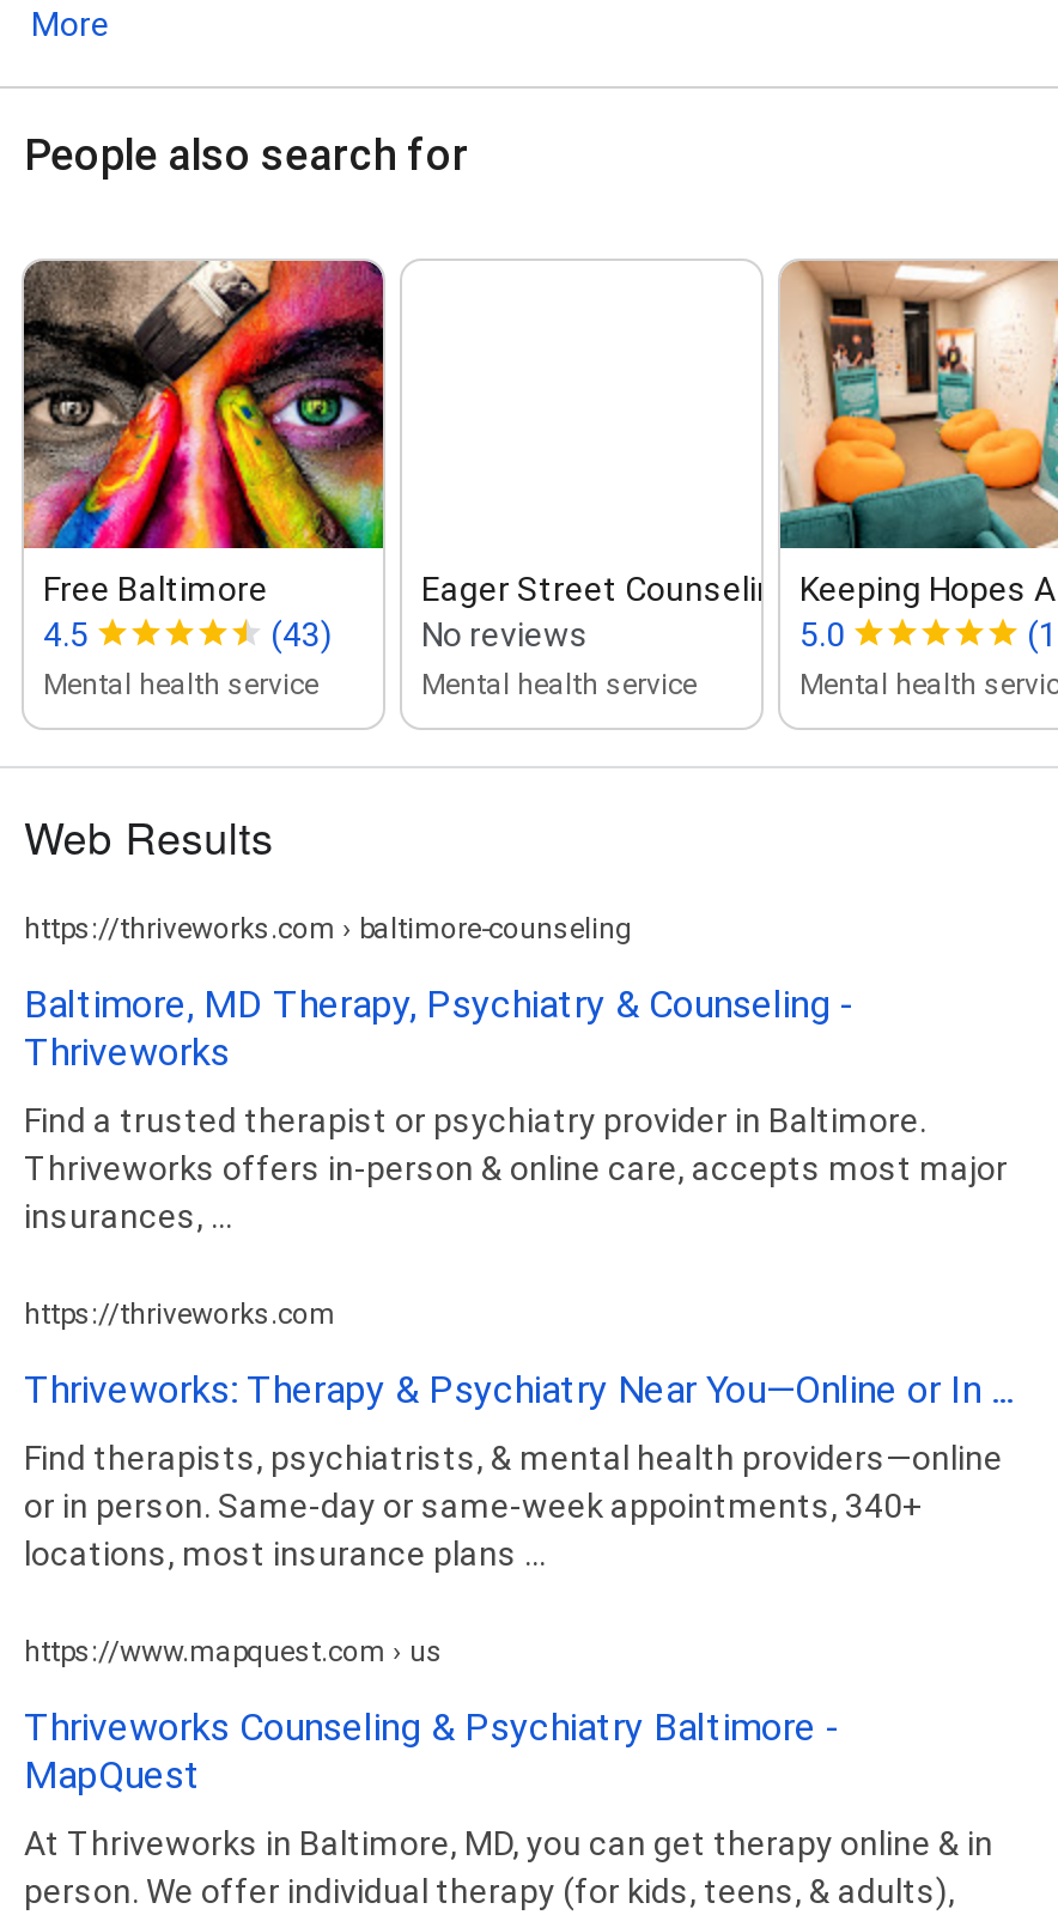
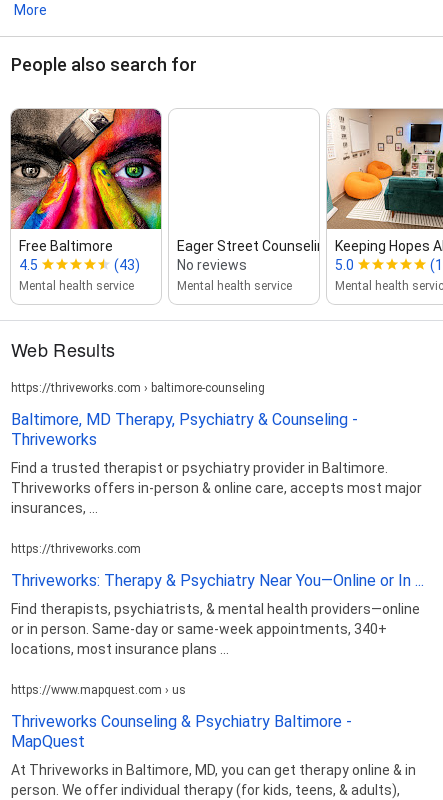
- [image]
+ [image]
